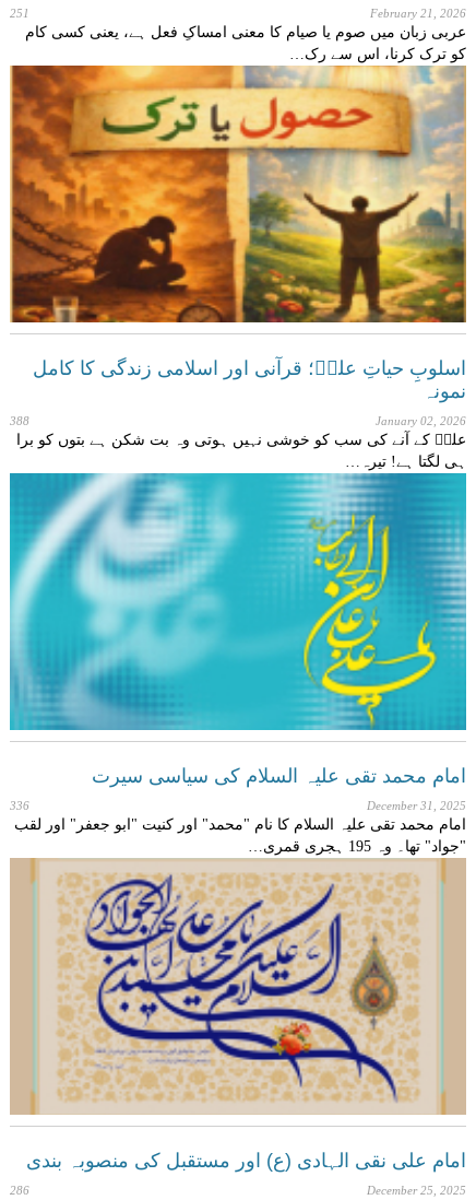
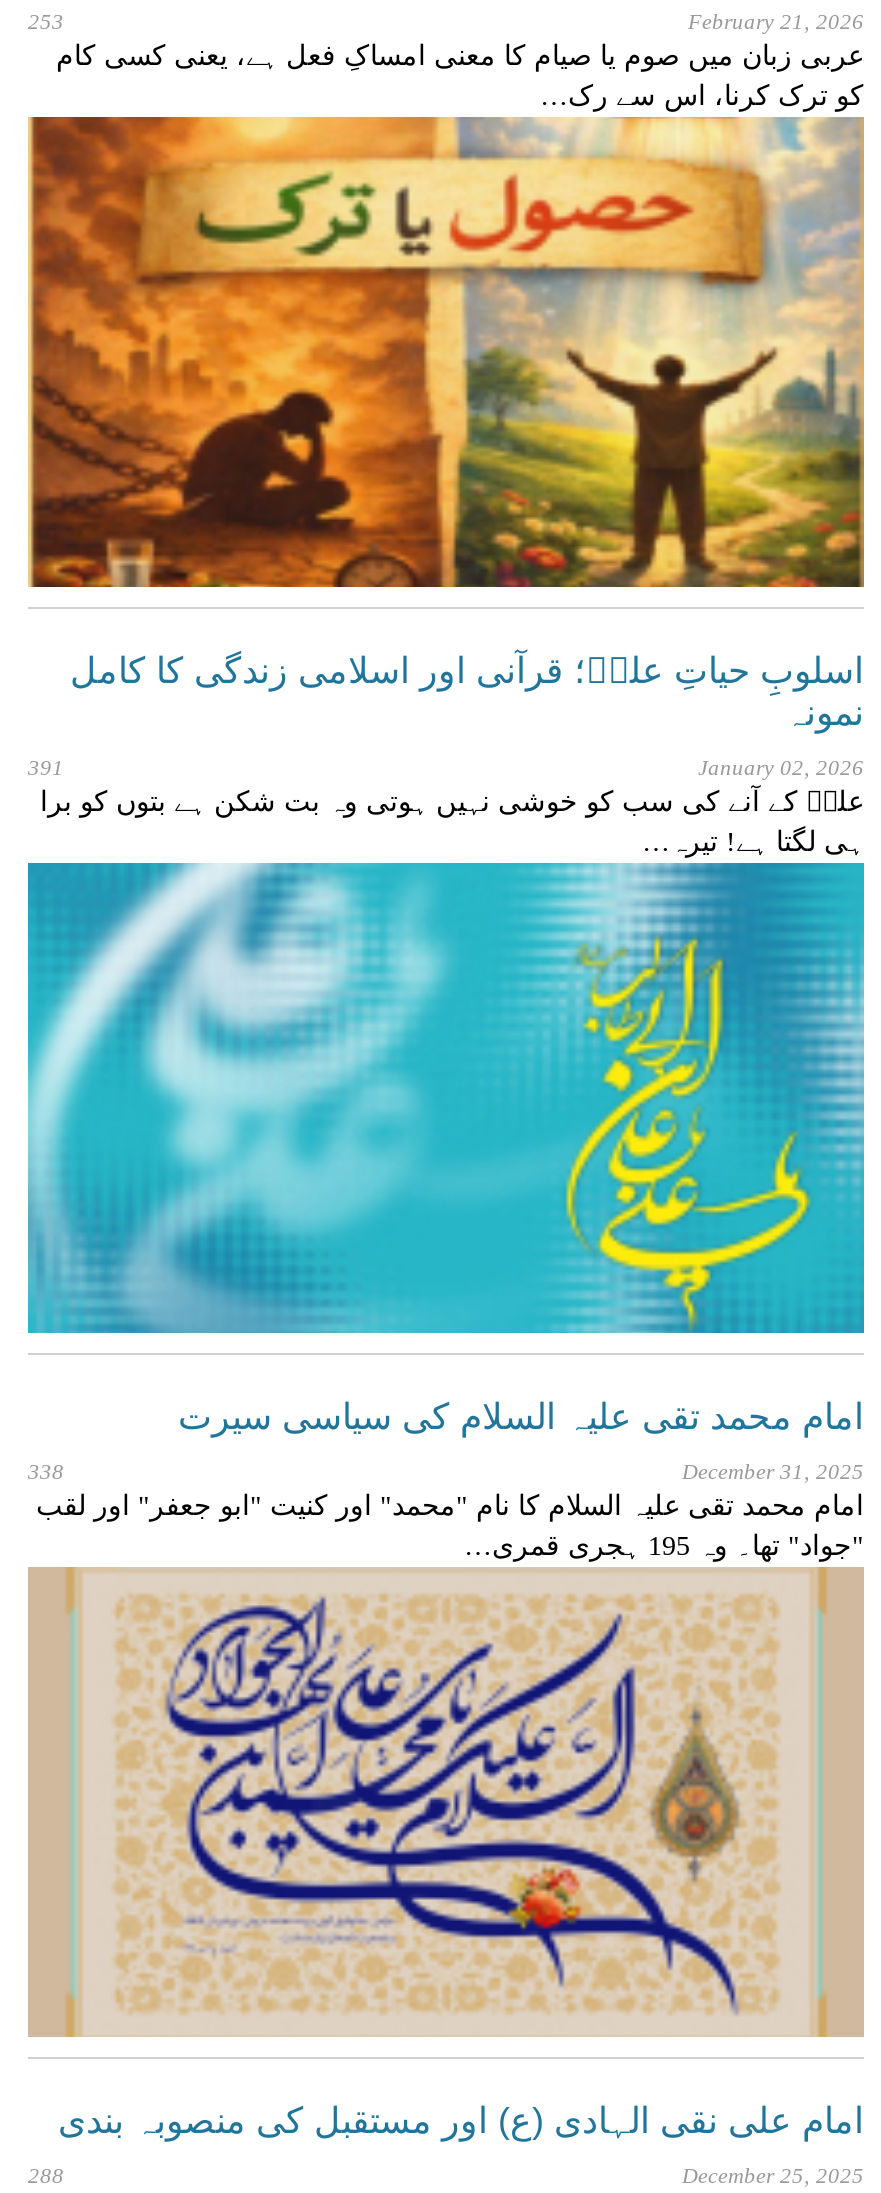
- 251
+ 253

- 388
+ 391

- 336
+ 338

- 286
+ 288
